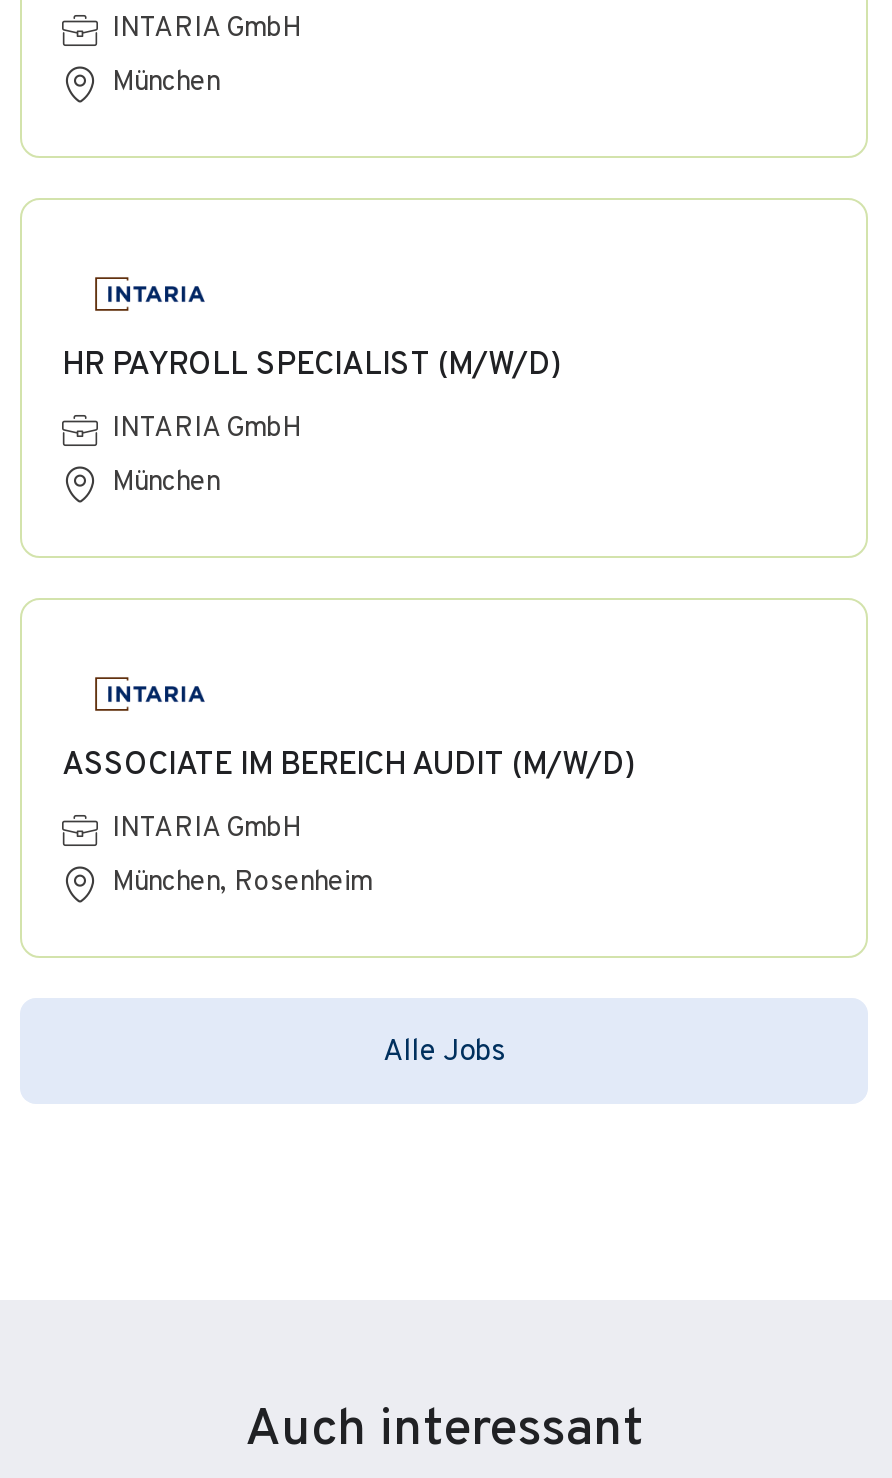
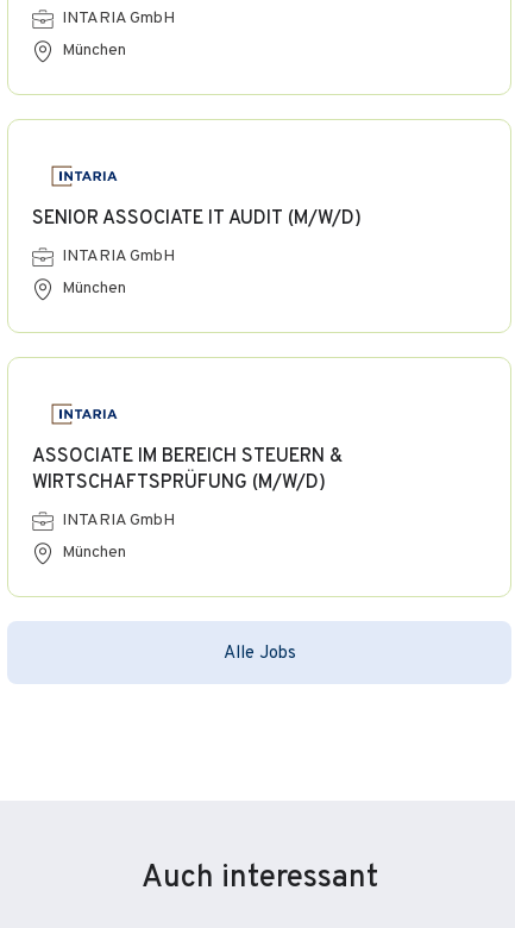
- HR PAYROLL SPECIALIST (M/W/D)
+ SENIOR ASSOCIATE IT AUDIT (M/W/D)

- ASSOCIATE IM BEREICH AUDIT (M/W/D)
+ ASSOCIATE IM BEREICH STEUERN &
+ WIRTSCHAFTSPRÜFUNG (M/W/D)

- München, Rosenheim
+ München
